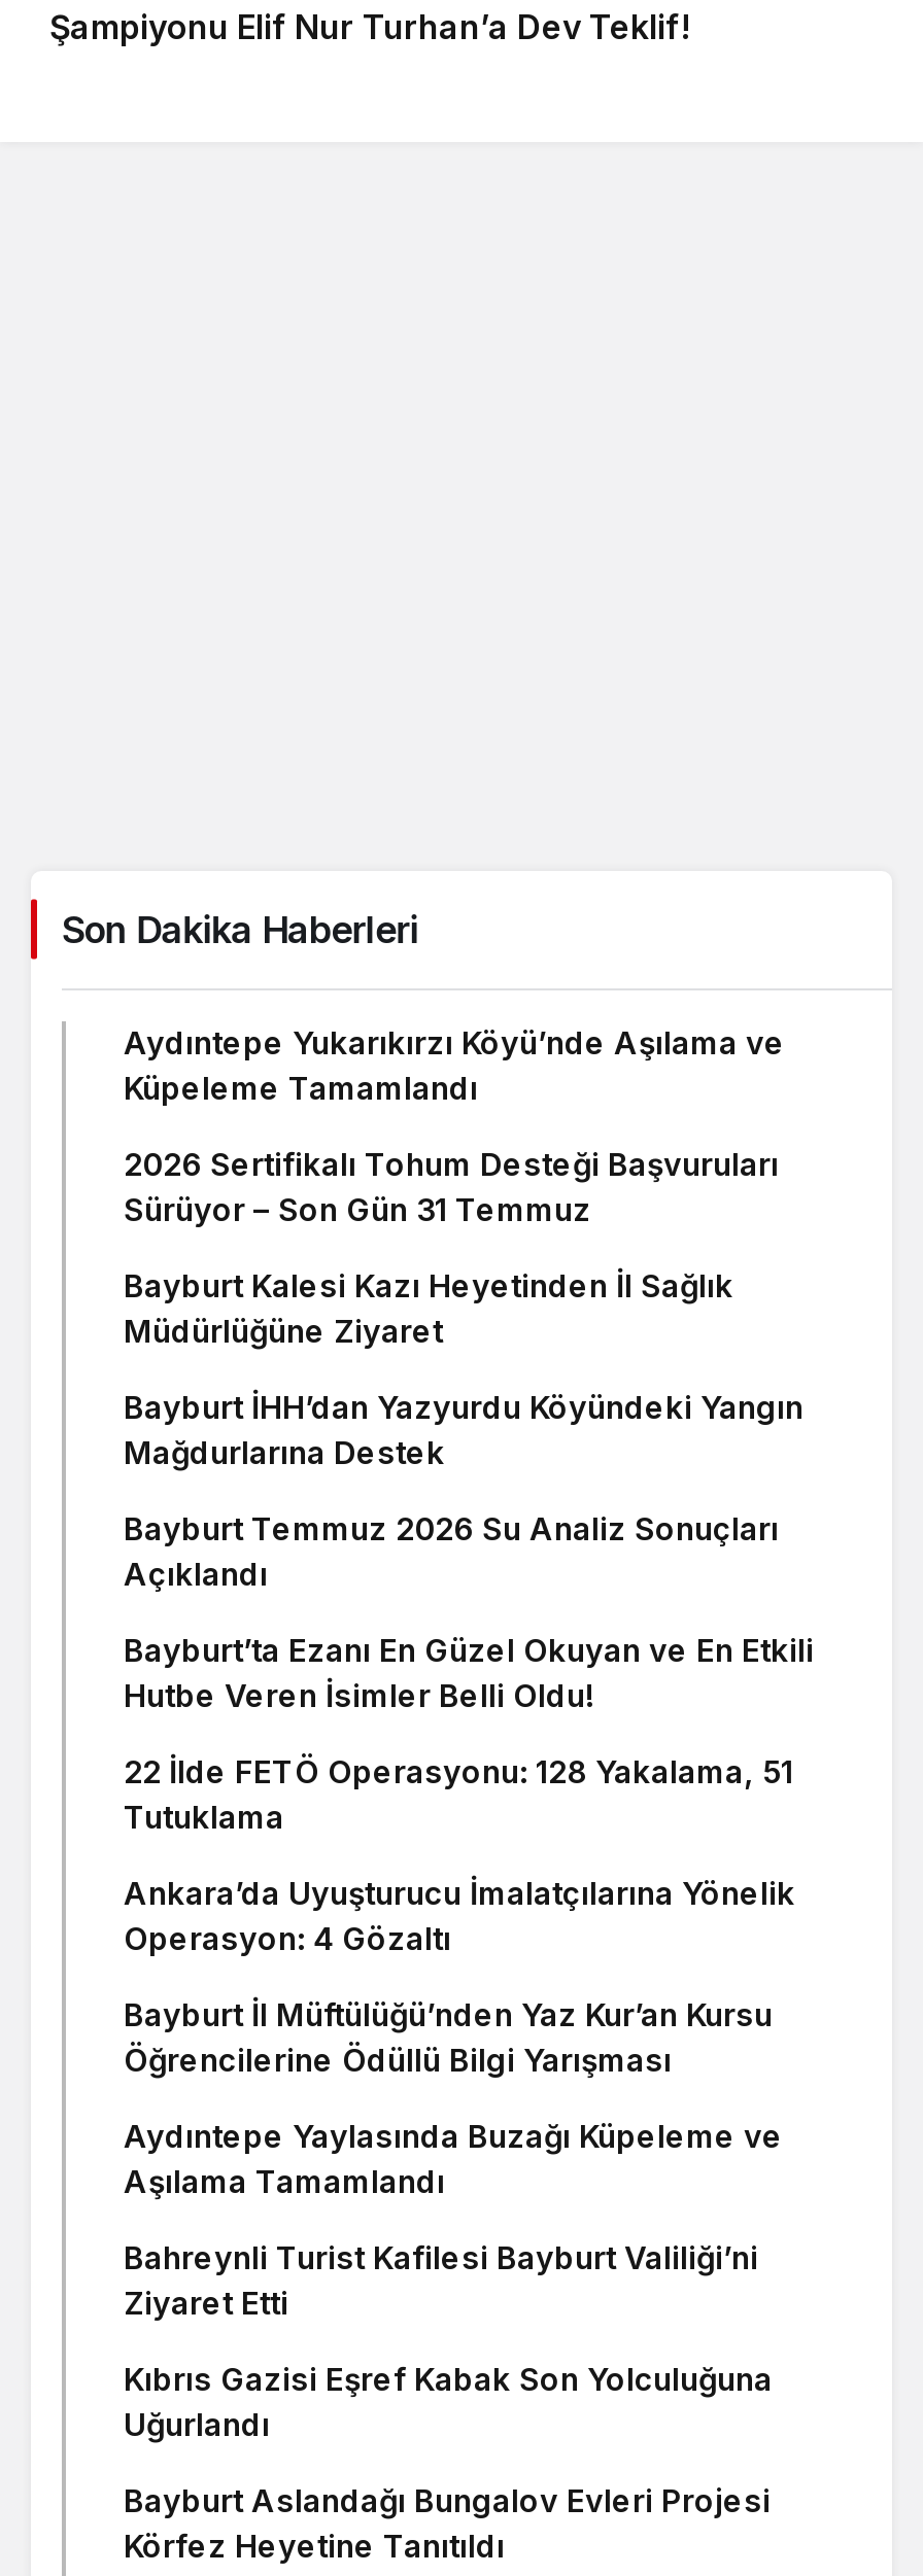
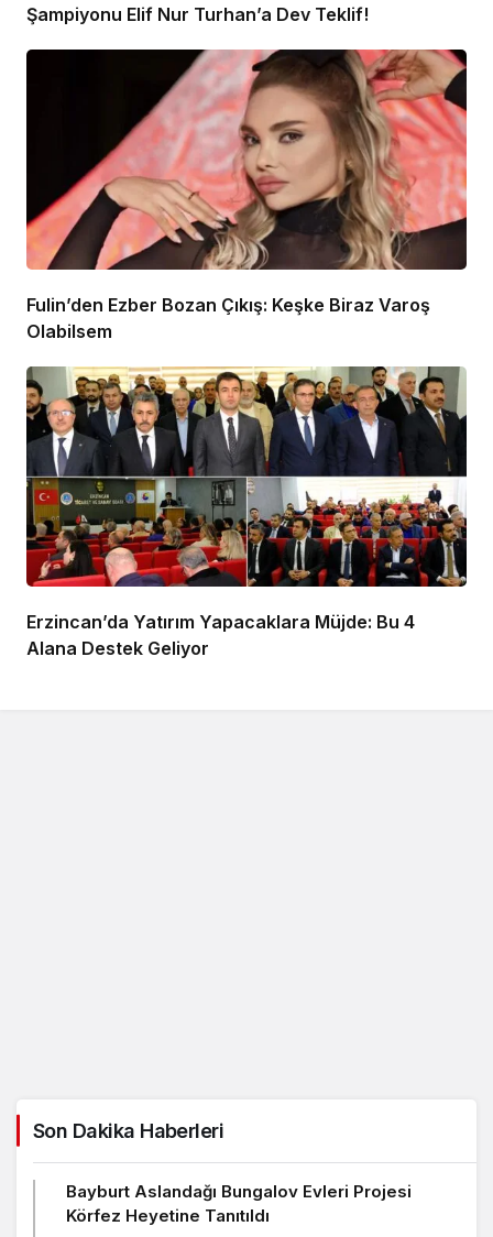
+ [image]
+ Fulin’den Ezber Bozan Çıkış: Keşke Biraz Varoş
+ Olabilsem

+ [image]
+ Erzincan’da Yatırım Yapacaklara Müjde: Bu 4
+ Alana Destek Geliyor

moved down: Son Dakika Haberleri

- Aydıntepe Yukarıkırzı Köyü’nde Aşılama ve
- Küpeleme Tamamlandı
- 2026 Sertifikalı Tohum Desteği Başvuruları
- Sürüyor – Son Gün 31 Temmuz
- Bayburt Kalesi Kazı Heyetinden İl Sağlık
- Müdürlüğüne Ziyaret
- Bayburt İHH’dan Yazyurdu Köyündeki Yangın
- Mağdurlarına Destek
- Bayburt Temmuz 2026 Su Analiz Sonuçları
- Açıklandı
- Bayburt’ta Ezanı En Güzel Okuyan ve En Etkili
- Hutbe Veren İsimler Belli Oldu!
- 22 İlde FETÖ Operasyonu: 128 Yakalama, 51
- Tutuklama
- Ankara’da Uyuşturucu İmalatçılarına Yönelik
- Operasyon: 4 Gözaltı
- Bayburt İl Müftülüğü’nden Yaz Kur’an Kursu
- Öğrencilerine Ödüllü Bilgi Yarışması
- Aydıntepe Yaylasında Buzağı Küpeleme ve
- Aşılama Tamamlandı
- Bahreynli Turist Kafilesi Bayburt Valiliği’ni
- Ziyaret Etti
- Kıbrıs Gazisi Eşref Kabak Son Yolculuğuna
- Uğurlandı
